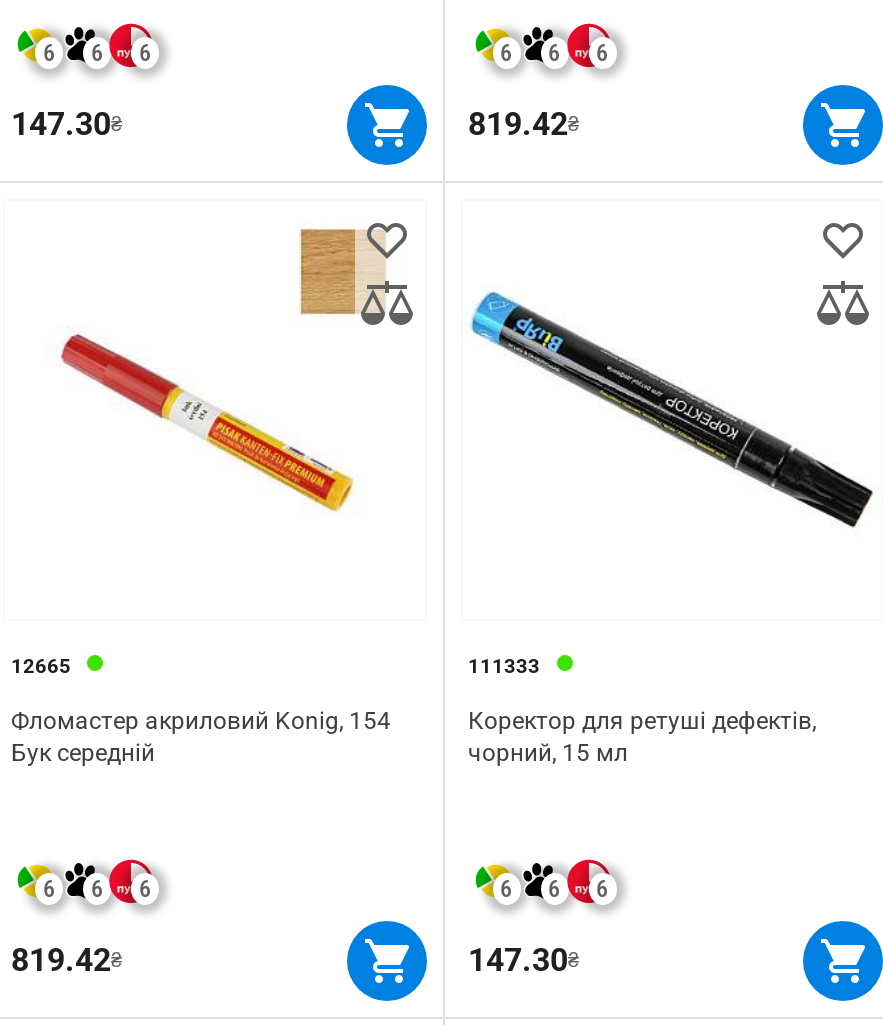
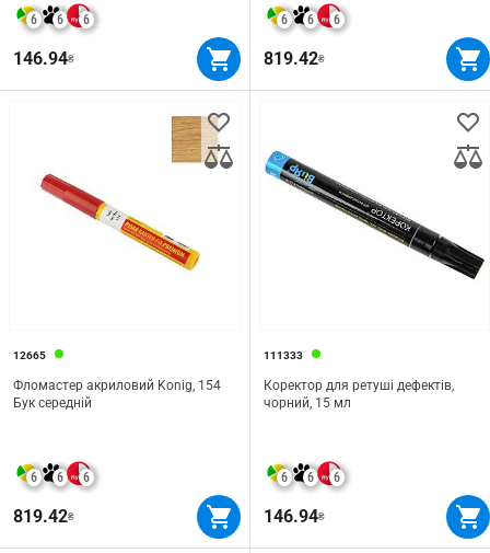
- 147.30₴
+ 146.94₴

- 147.30₴
+ 146.94₴
